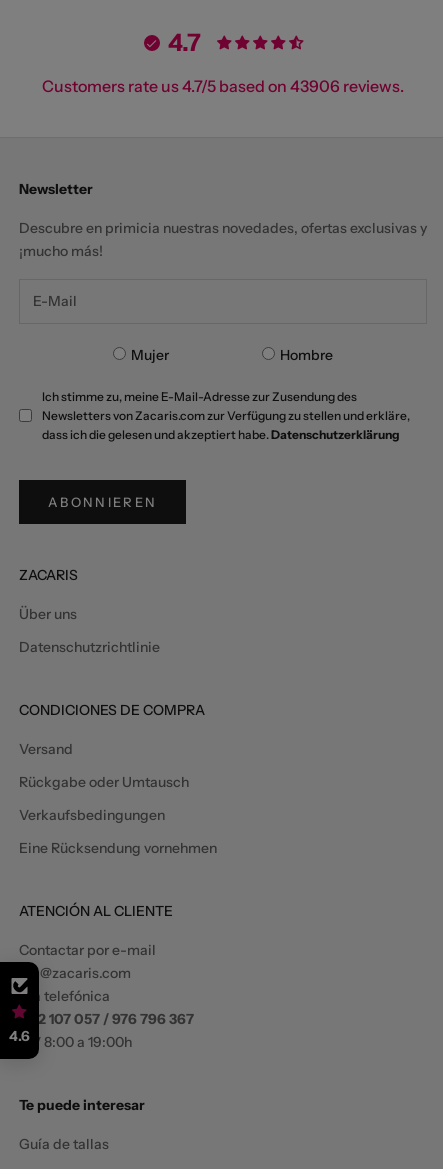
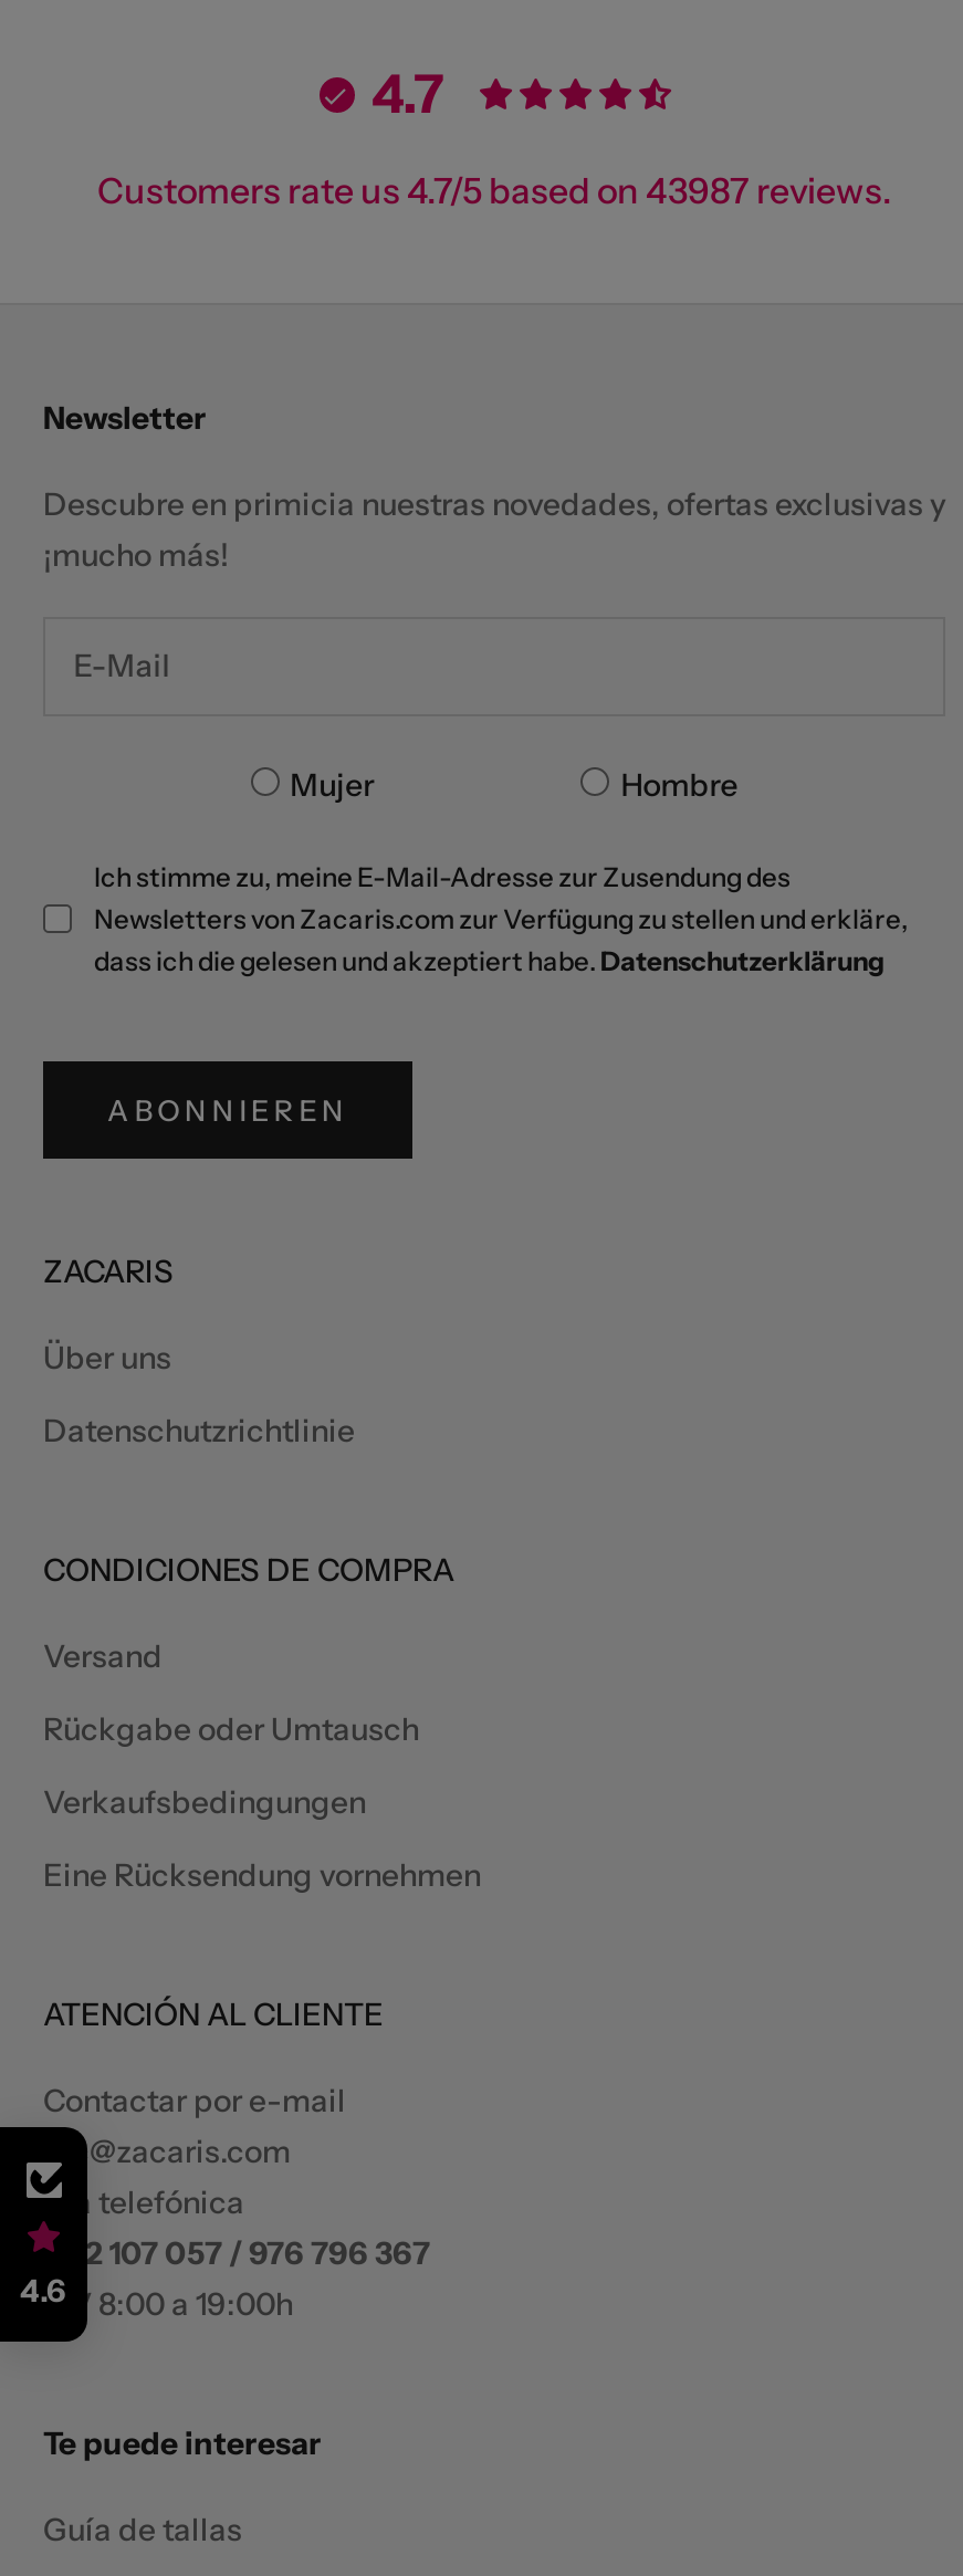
- Customers rate us 4.7/5 based on 43906 reviews.
+ Customers rate us 4.7/5 based on 43987 reviews.
